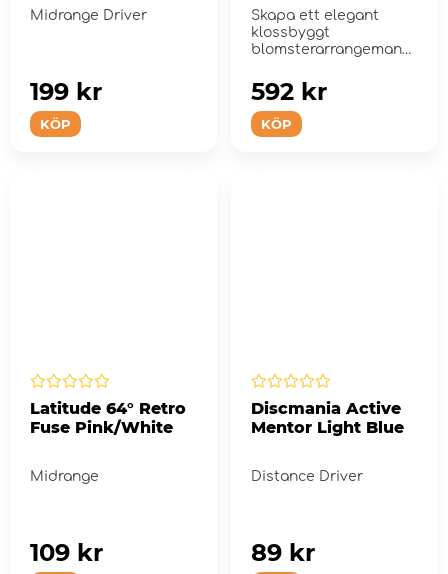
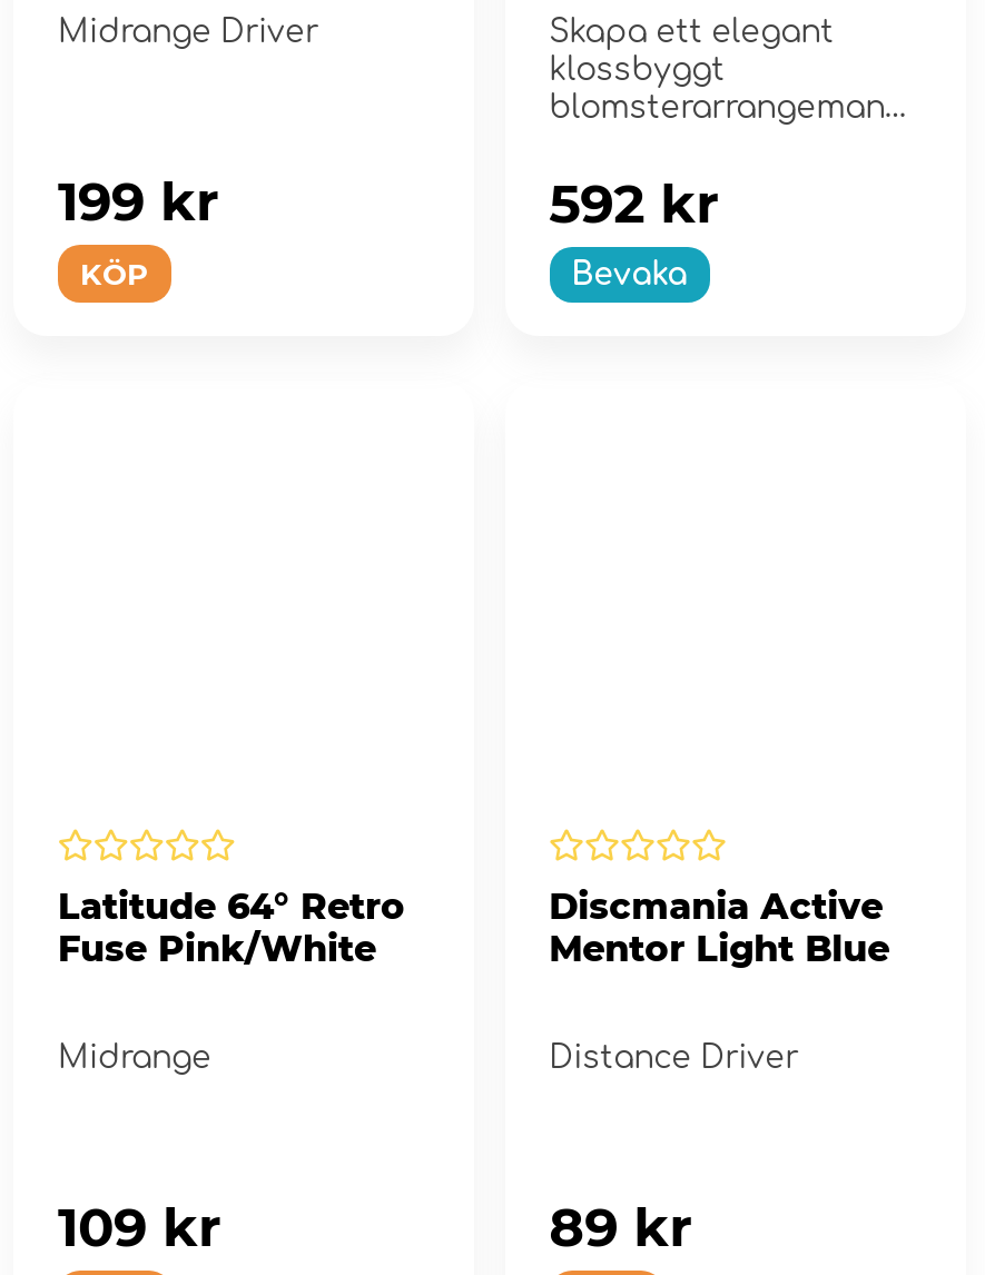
- KÖP
+ Bevaka
